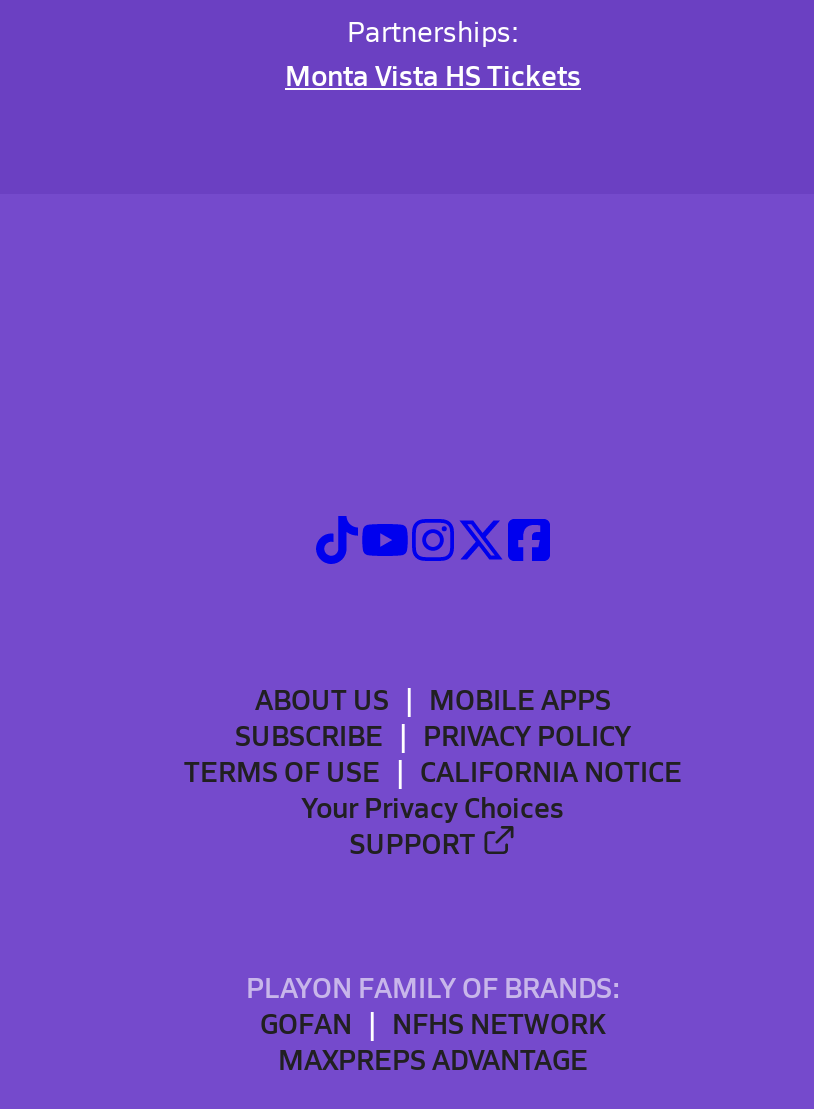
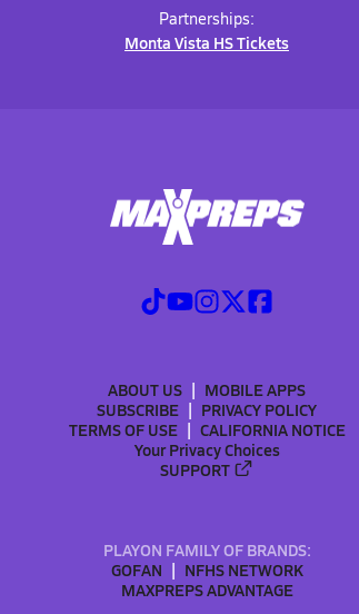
+ [image]
